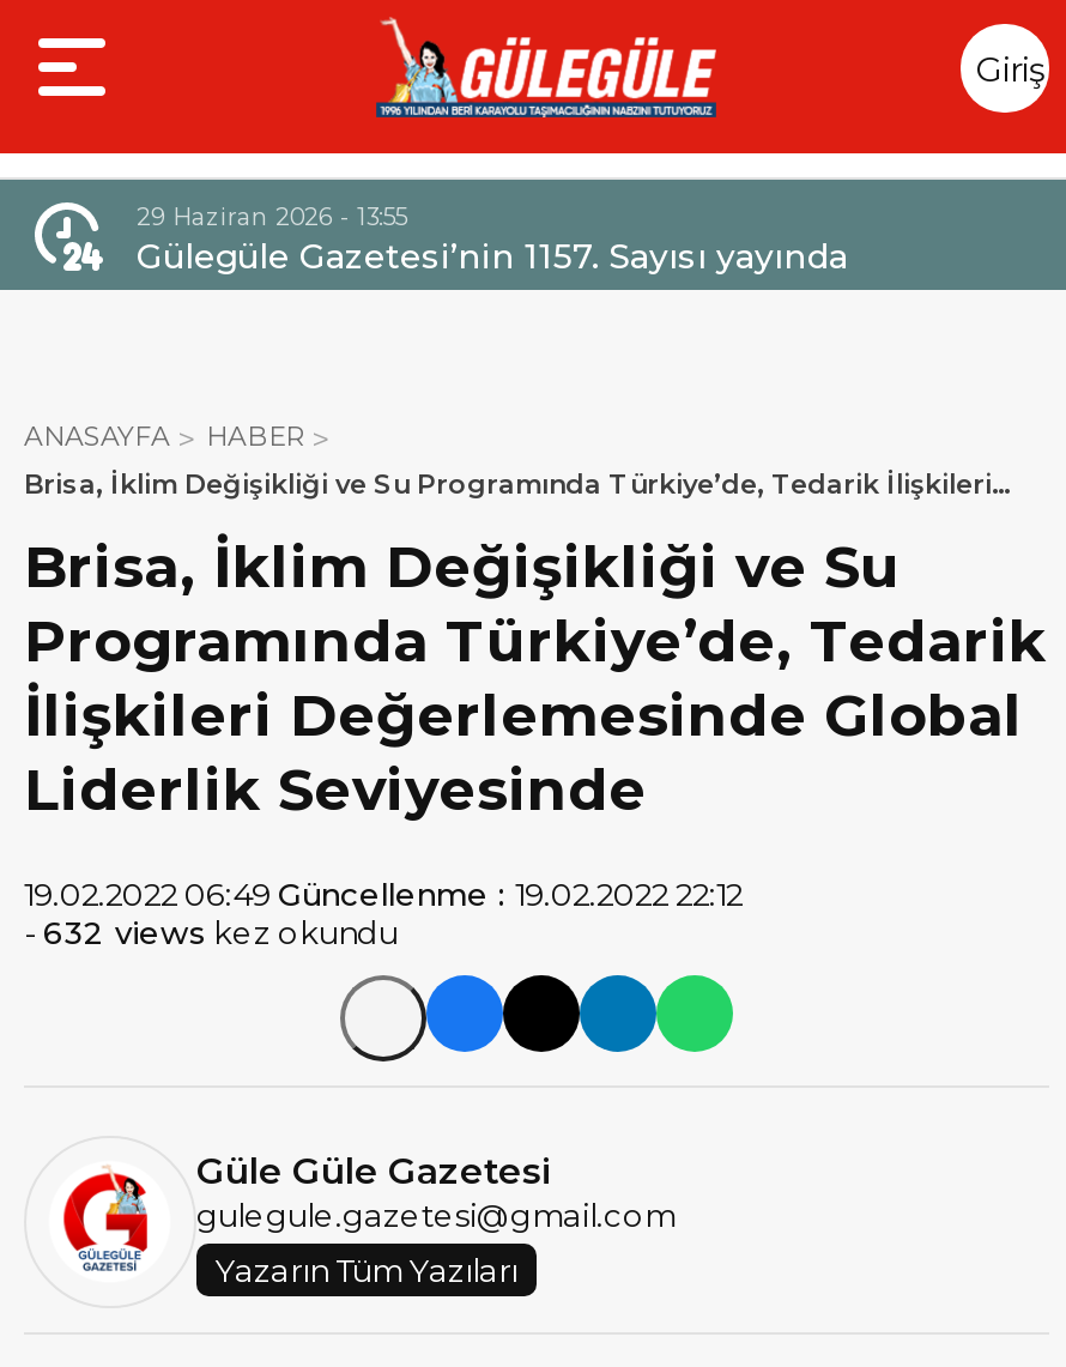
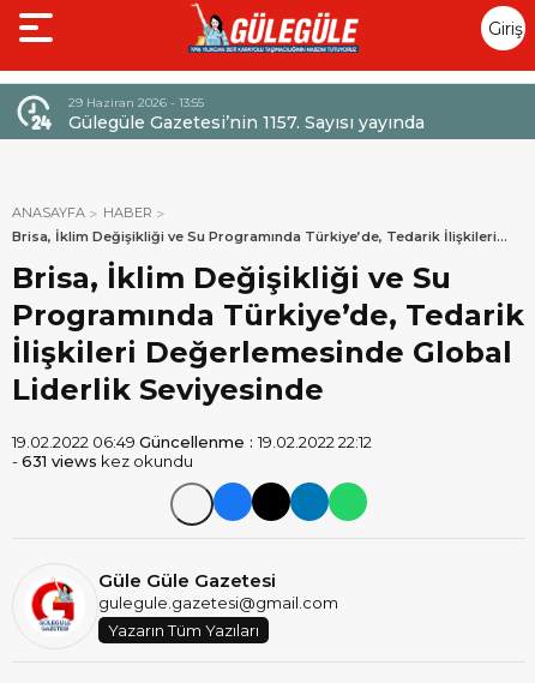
- - 632 views kez okundu
+ - 631 views kez okundu
